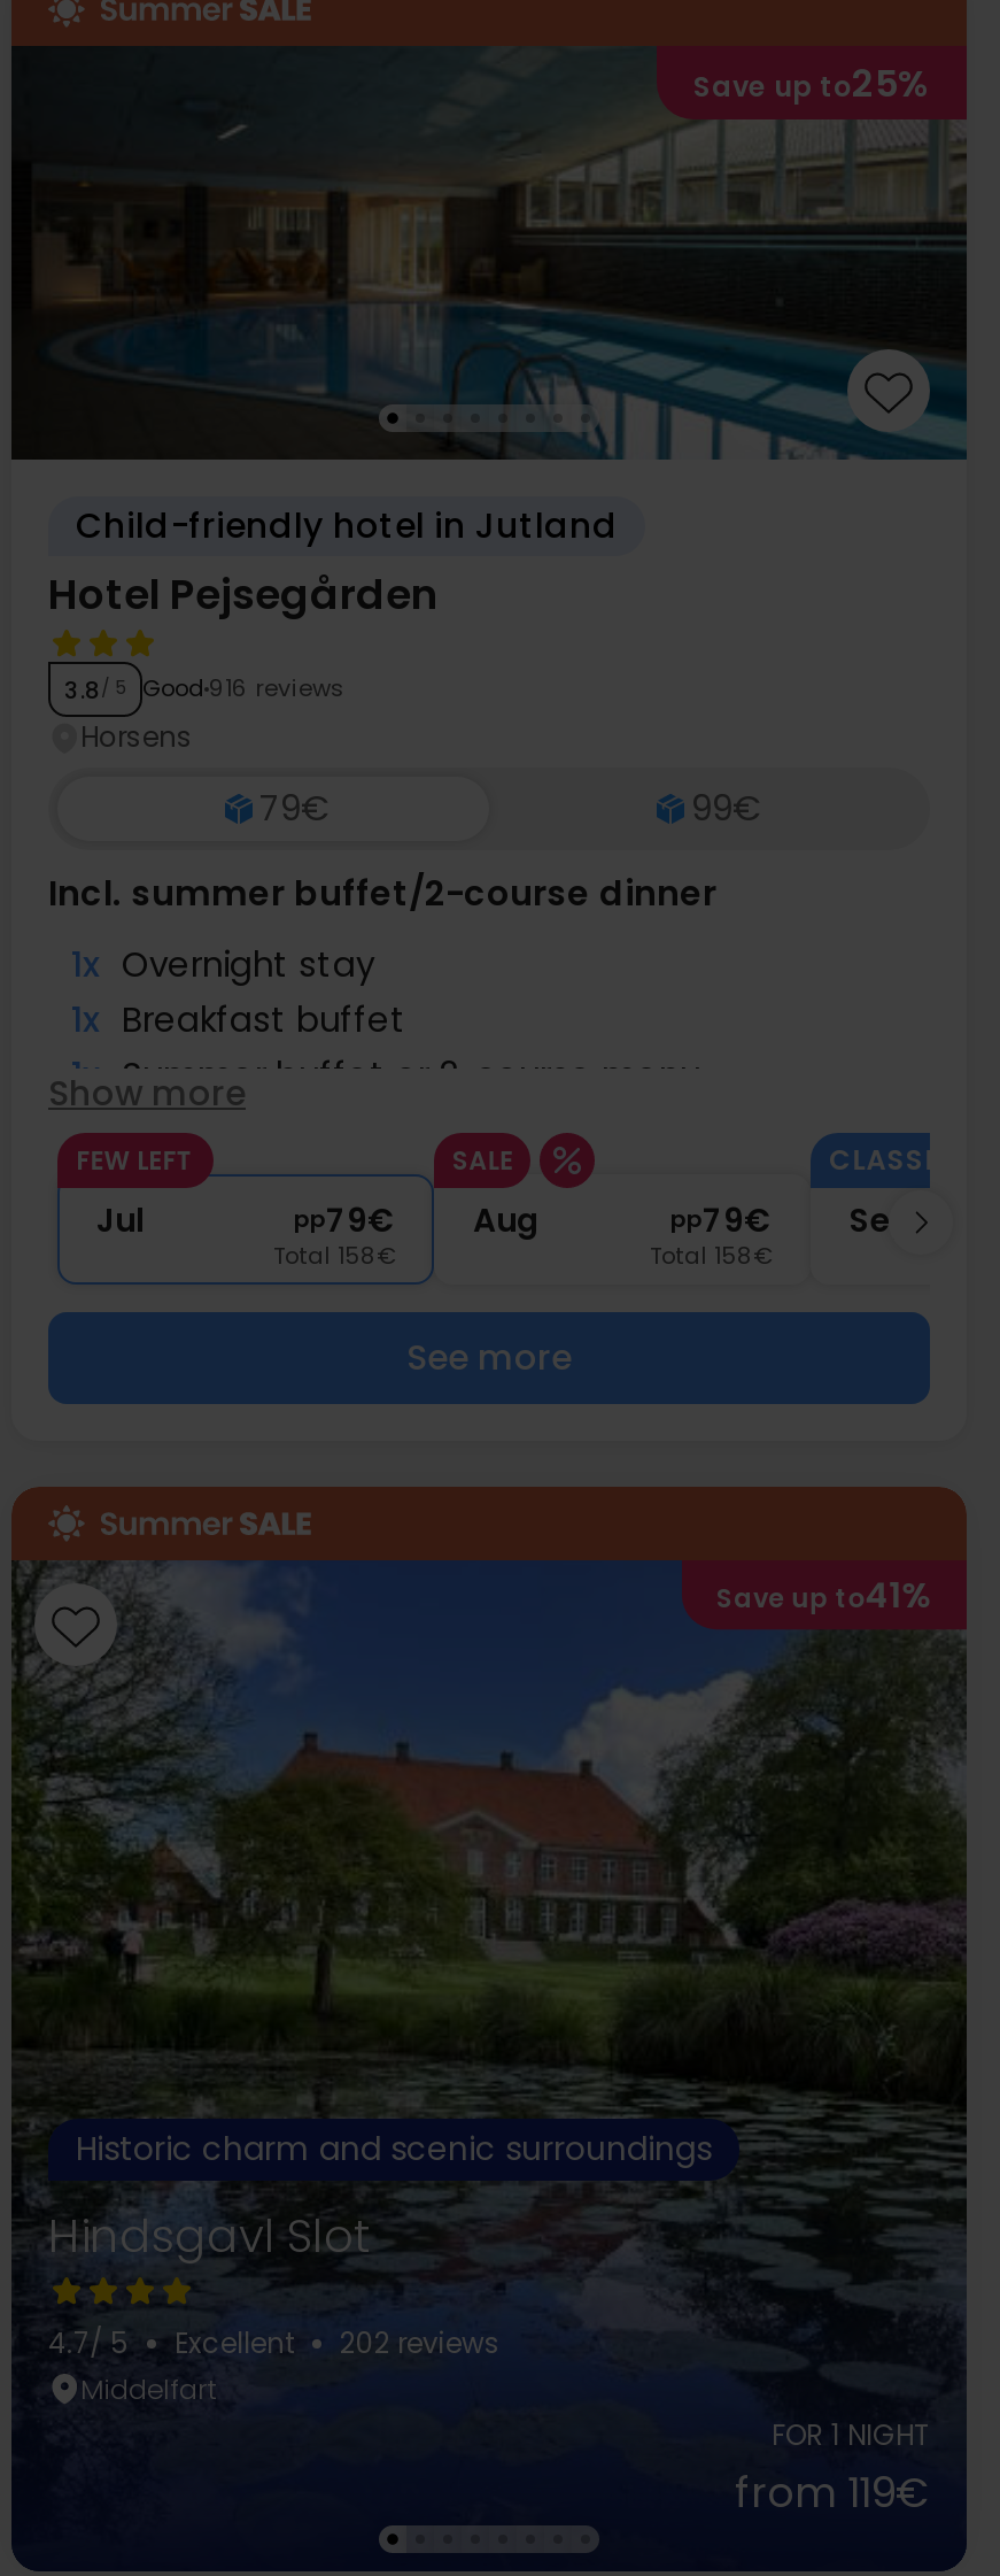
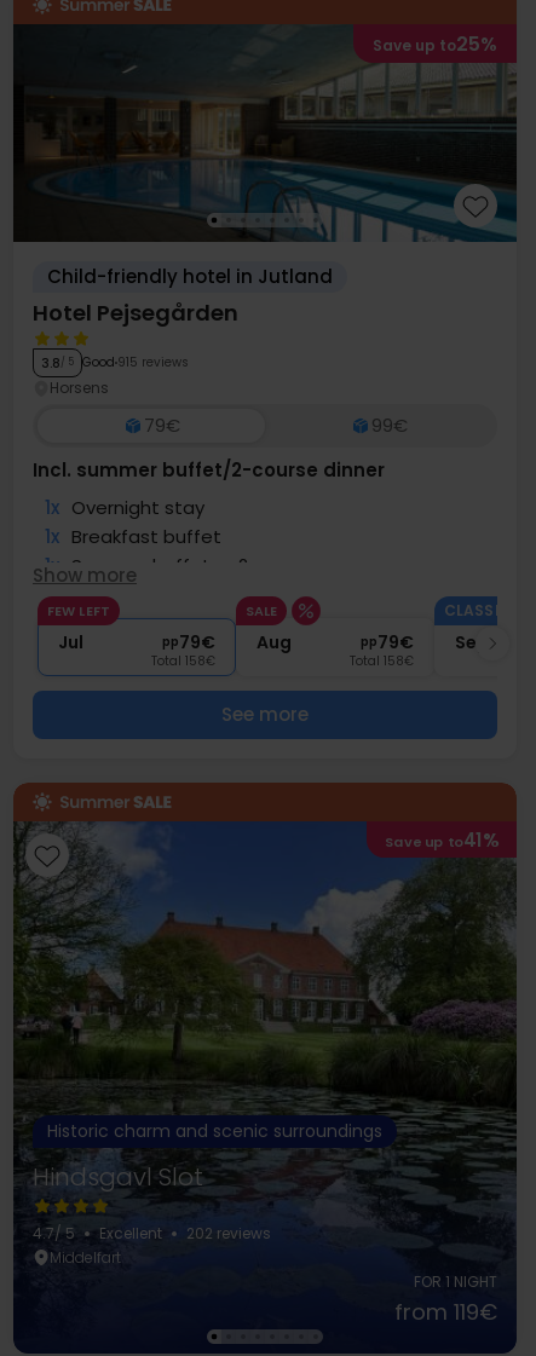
- 3.8/ 5 Good 916 reviews
+ 3.8/ 5 Good 915 reviews
